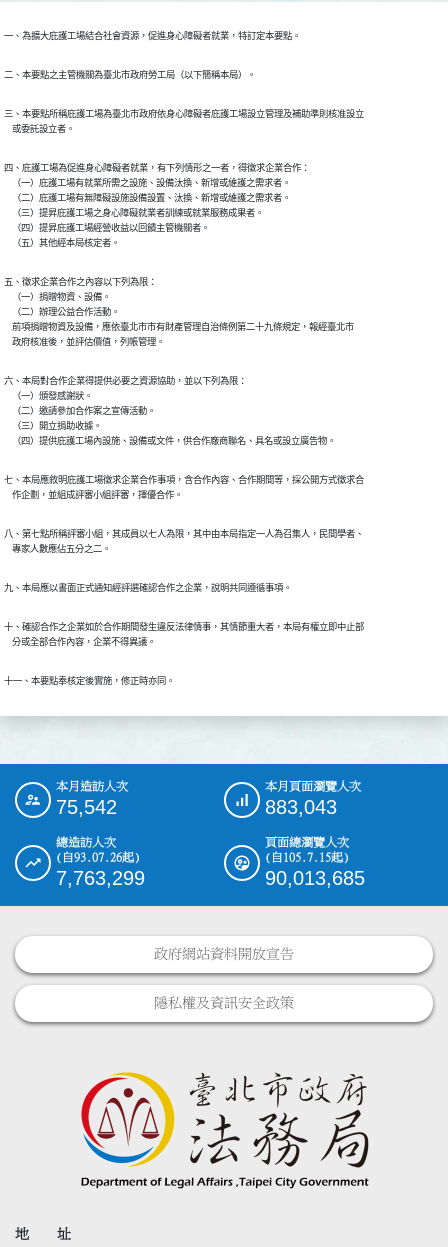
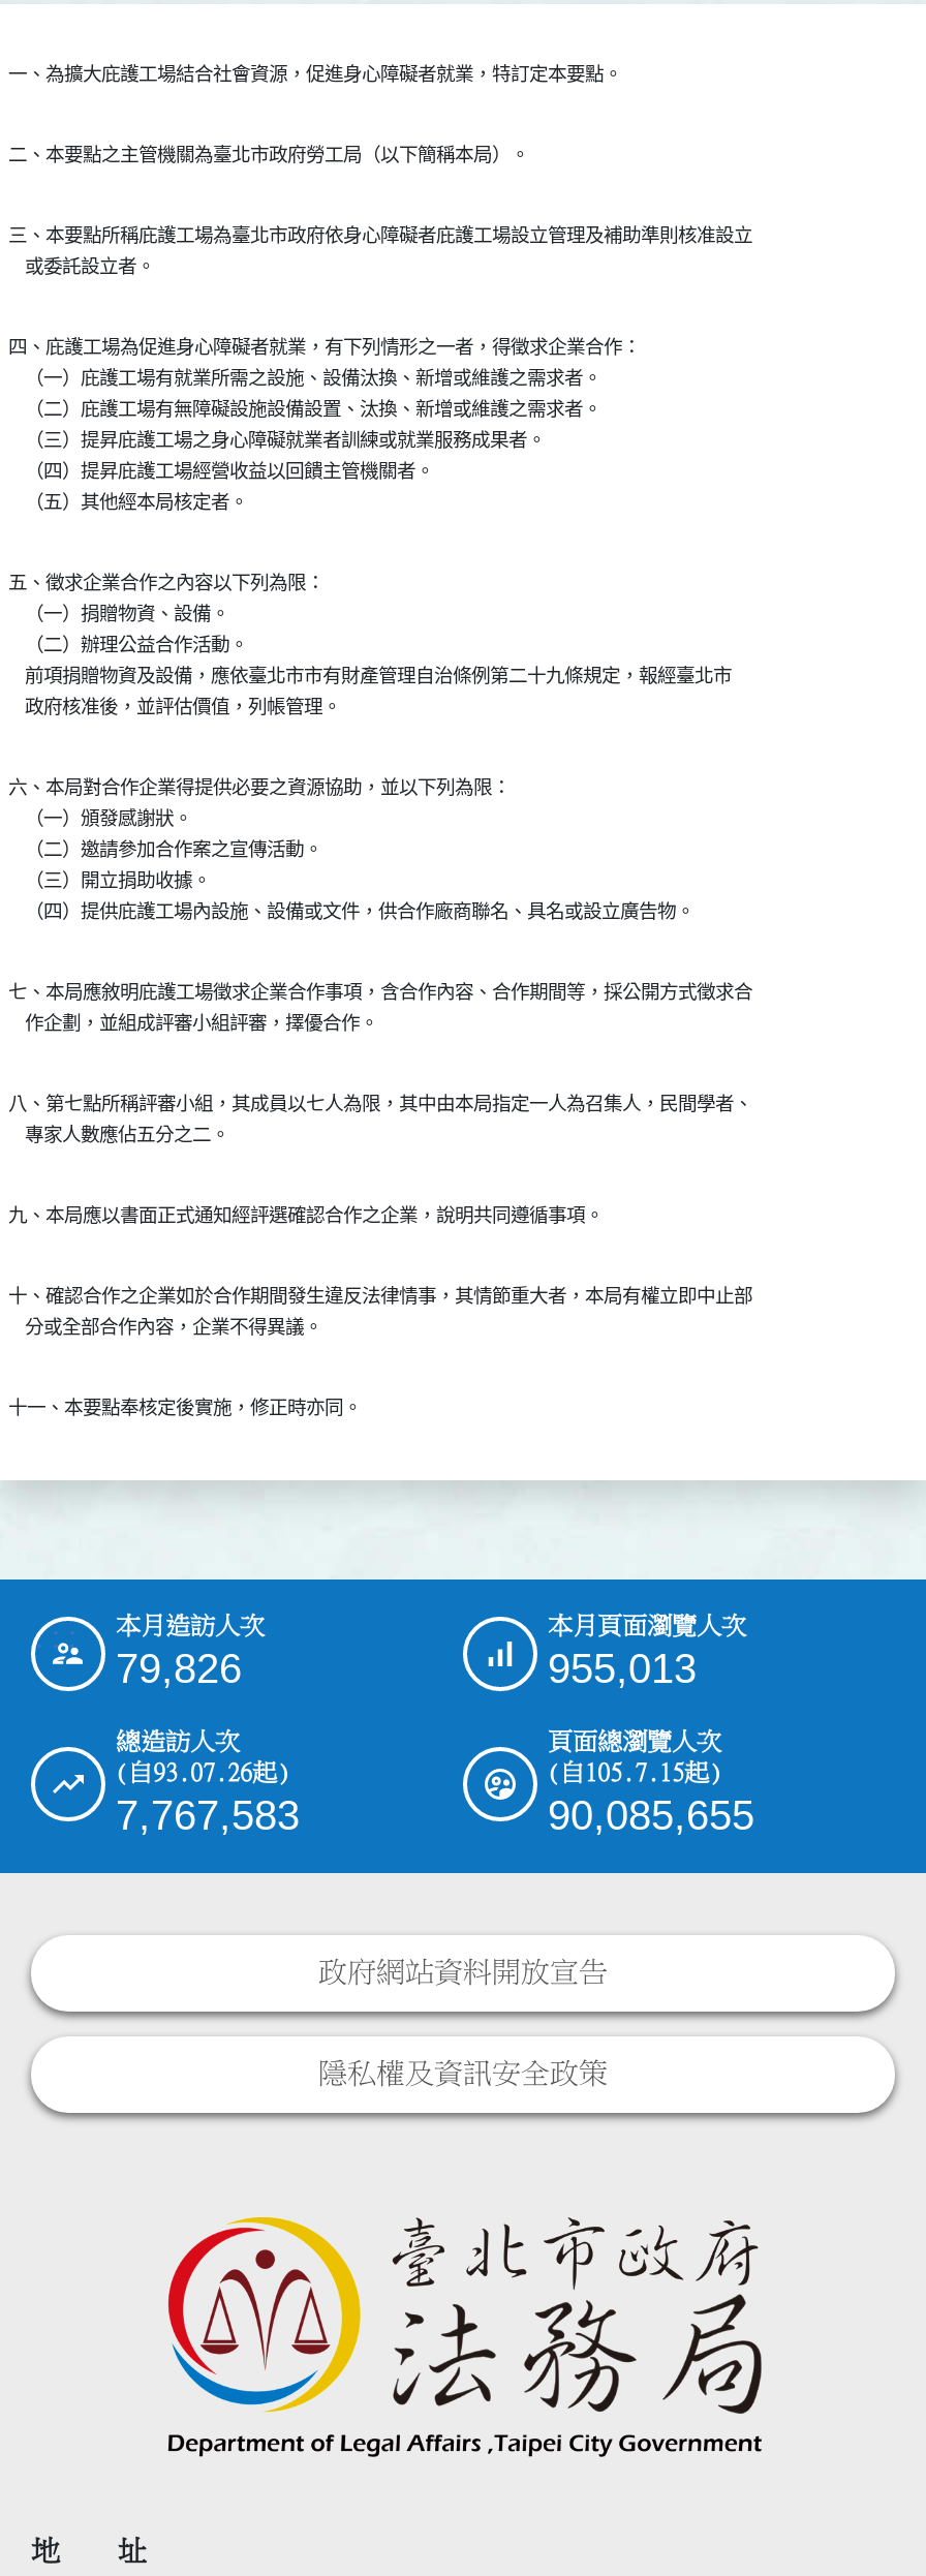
- 75,542
+ 79,826

- 883,043
+ 955,013

- 7,763,299
+ 7,767,583

- 90,013,685
+ 90,085,655
